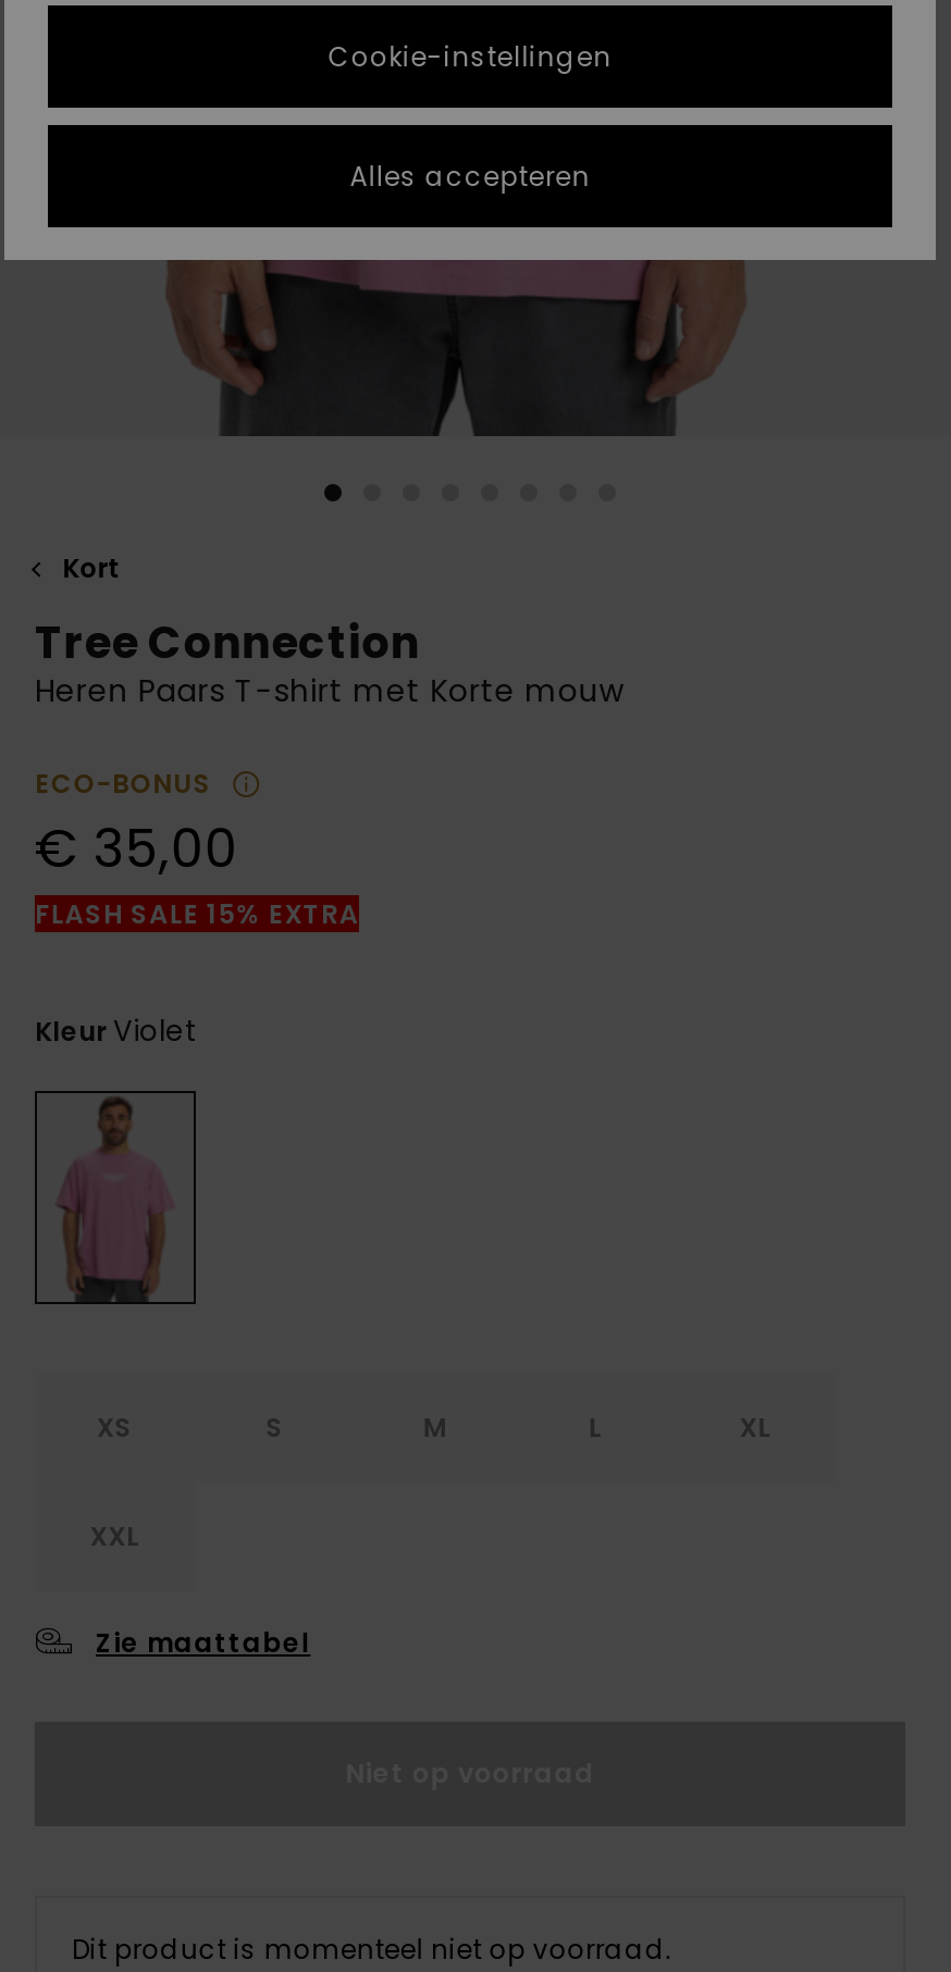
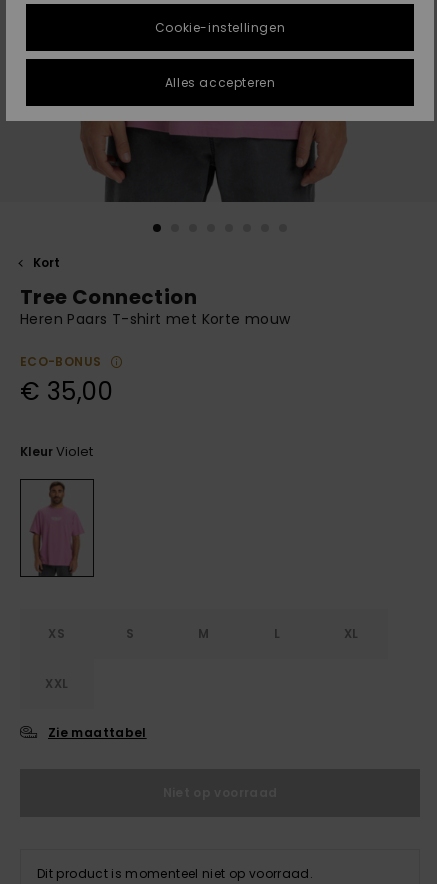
- FLASH SALE 15% EXTRA
